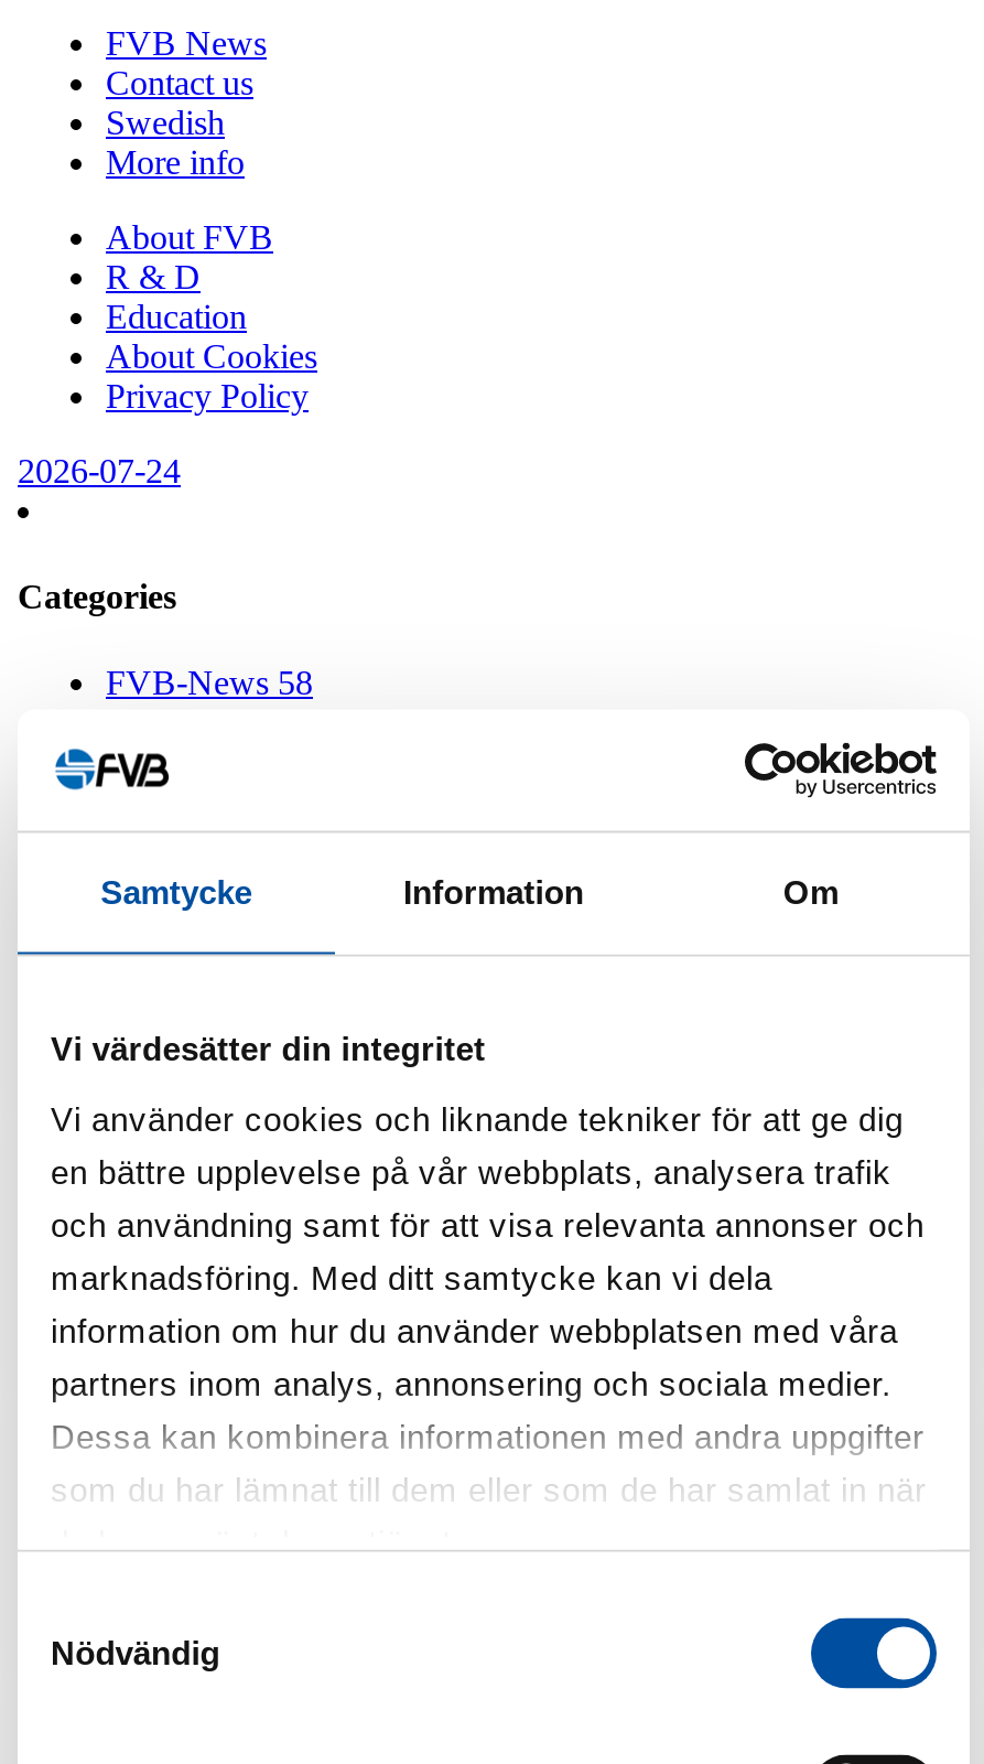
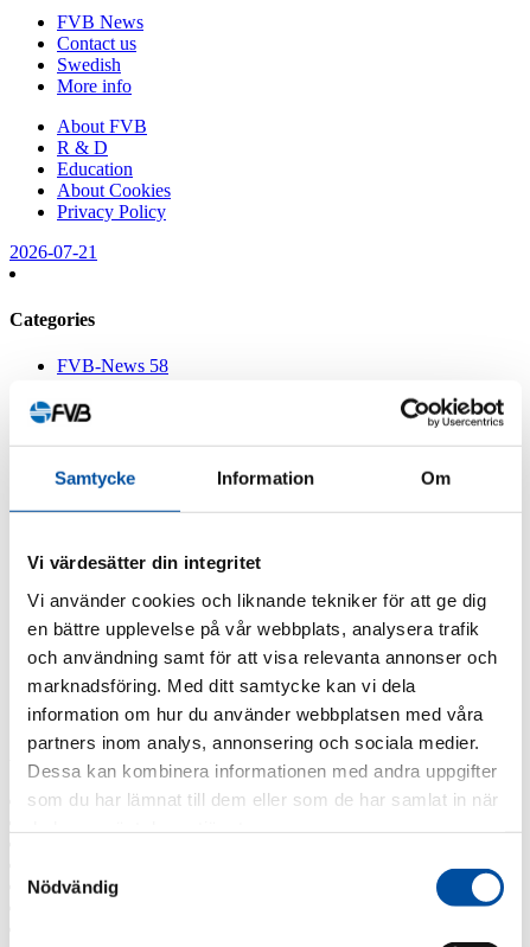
- 2026-07-24
+ 2026-07-21
